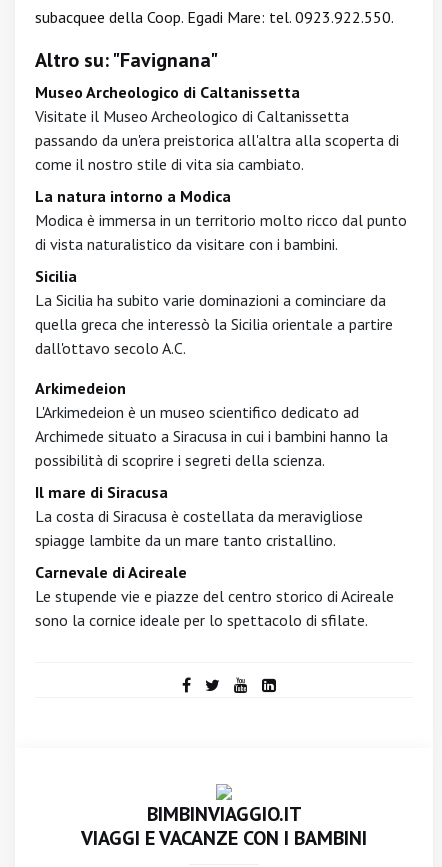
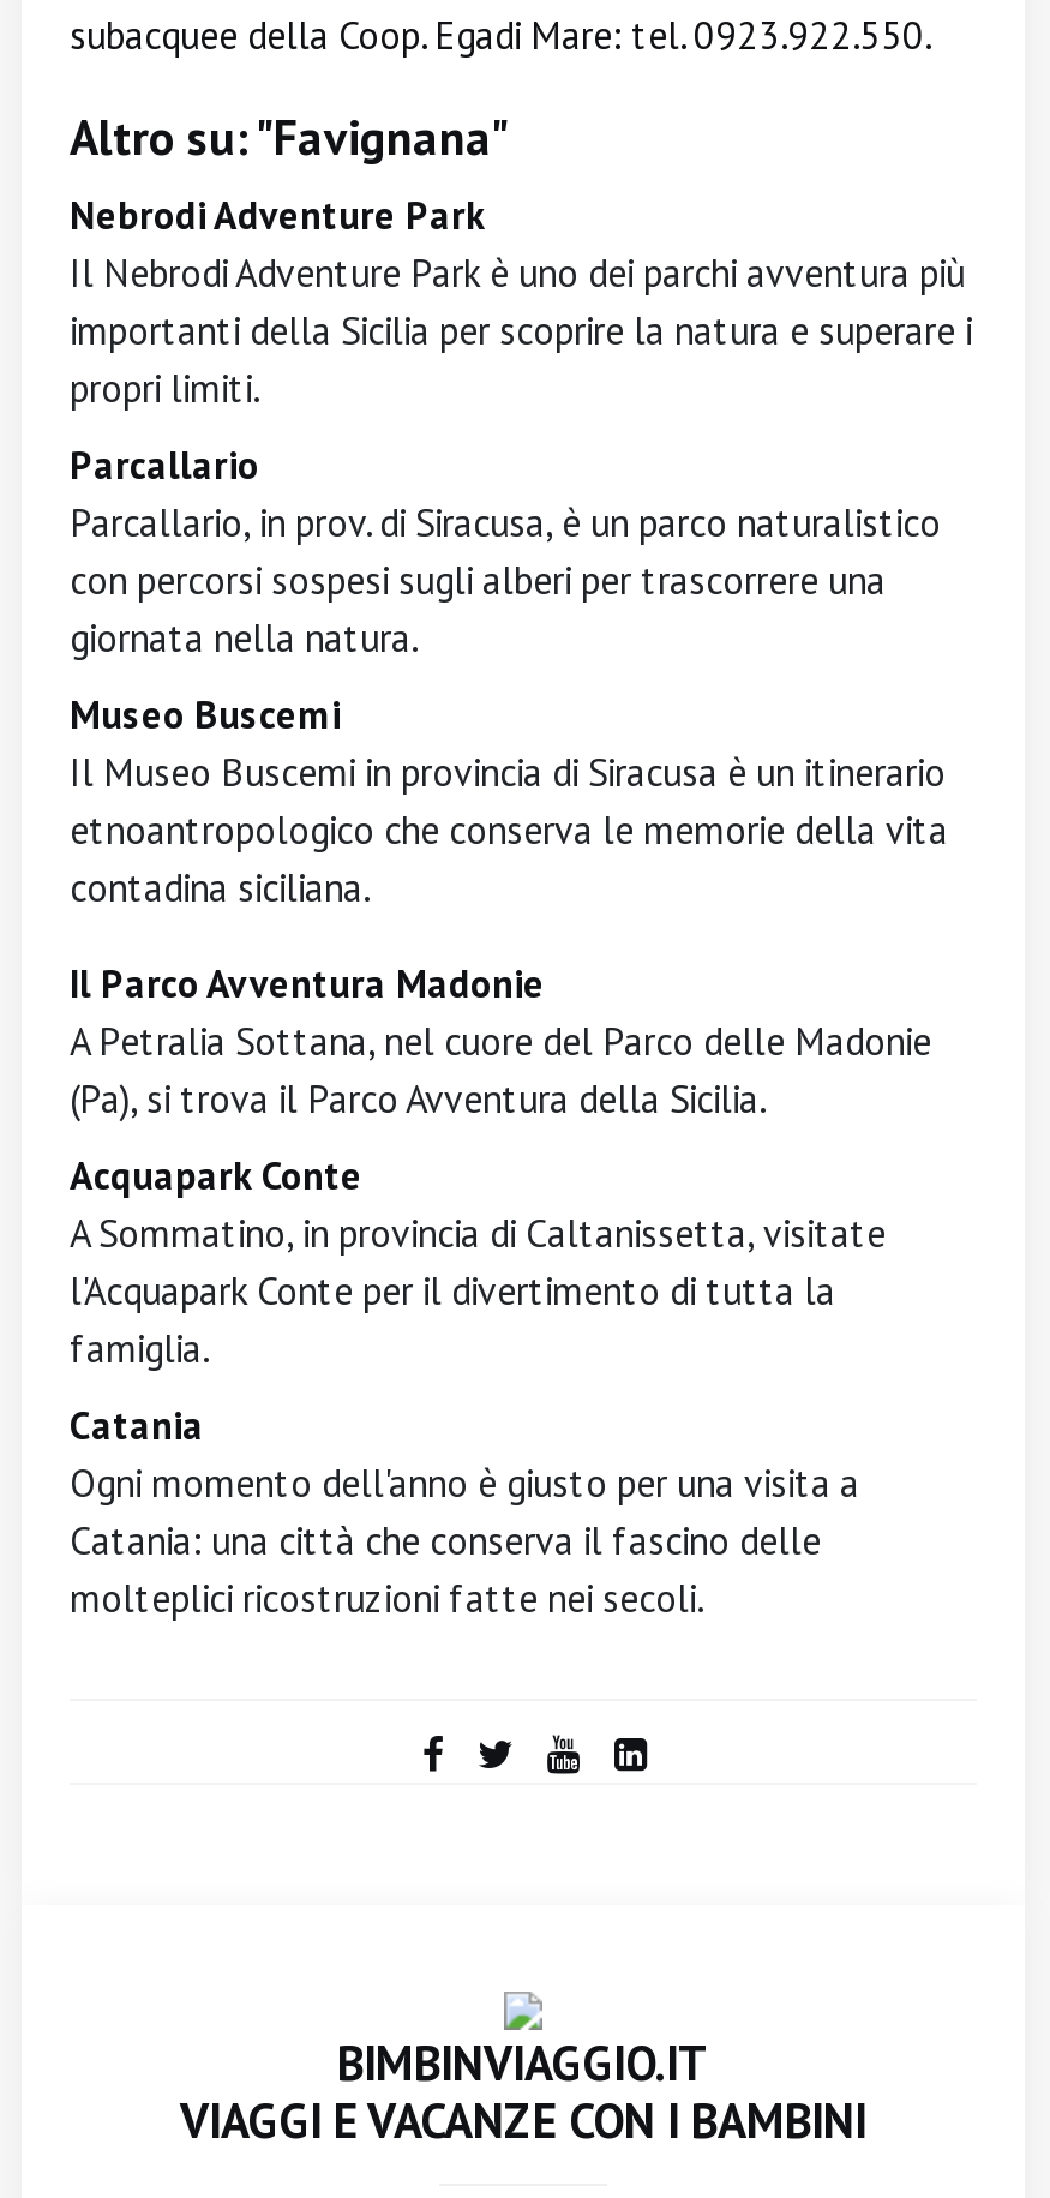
- Museo Archeologico di Caltanissetta
- Visitate il Museo Archeologico di Caltanissetta
- passando da un'era preistorica all'altra alla scoperta di
- come il nostro stile di vita sia cambiato.
+ Nebrodi Adventure Park
+ Il Nebrodi Adventure Park è uno dei parchi avventura più
+ importanti della Sicilia per scoprire la natura e superare i
+ propri limiti.

- La natura intorno a Modica
- Modica è immersa in un territorio molto ricco dal punto
- di vista naturalistico da visitare con i bambini.
+ Parcallario
+ Parcallario, in prov. di Siracusa, è un parco naturalistico
+ con percorsi sospesi sugli alberi per trascorrere una
+ giornata nella natura.

- Sicilia
- La Sicilia ha subito varie dominazioni a cominciare da
- quella greca che interessò la Sicilia orientale a partire
- dall'ottavo secolo A.C.
+ Museo Buscemi
+ Il Museo Buscemi in provincia di Siracusa è un itinerario
+ etnoantropologico che conserva le memorie della vita
+ contadina siciliana.

- Arkimedeion
- L'Arkimedeion è un museo scientifico dedicato ad
- Archimede situato a Siracusa in cui i bambini hanno la
- possibilità di scoprire i segreti della scienza.
+ Il Parco Avventura Madonie
+ A Petralia Sottana, nel cuore del Parco delle Madonie
+ (Pa), si trova il Parco Avventura della Sicilia.

- Il mare di Siracusa
- La costa di Siracusa è costellata da meravigliose
- spiagge lambite da un mare tanto cristallino.
+ Acquapark Conte
+ A Sommatino, in provincia di Caltanissetta, visitate
+ l'Acquapark Conte per il divertimento di tutta la
+ famiglia.

- Carnevale di Acireale
- Le stupende vie e piazze del centro storico di Acireale
- sono la cornice ideale per lo spettacolo di sfilate.
+ Catania
+ Ogni momento dell'anno è giusto per una visita a
+ Catania: una città che conserva il fascino delle
+ molteplici ricostruzioni fatte nei secoli.
